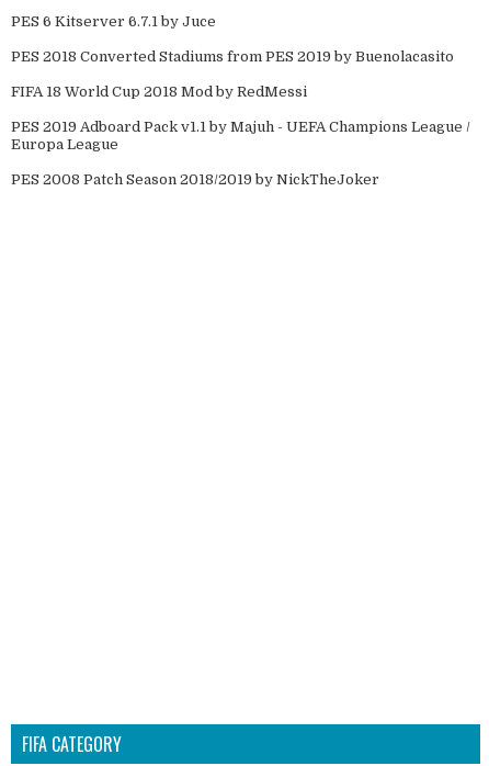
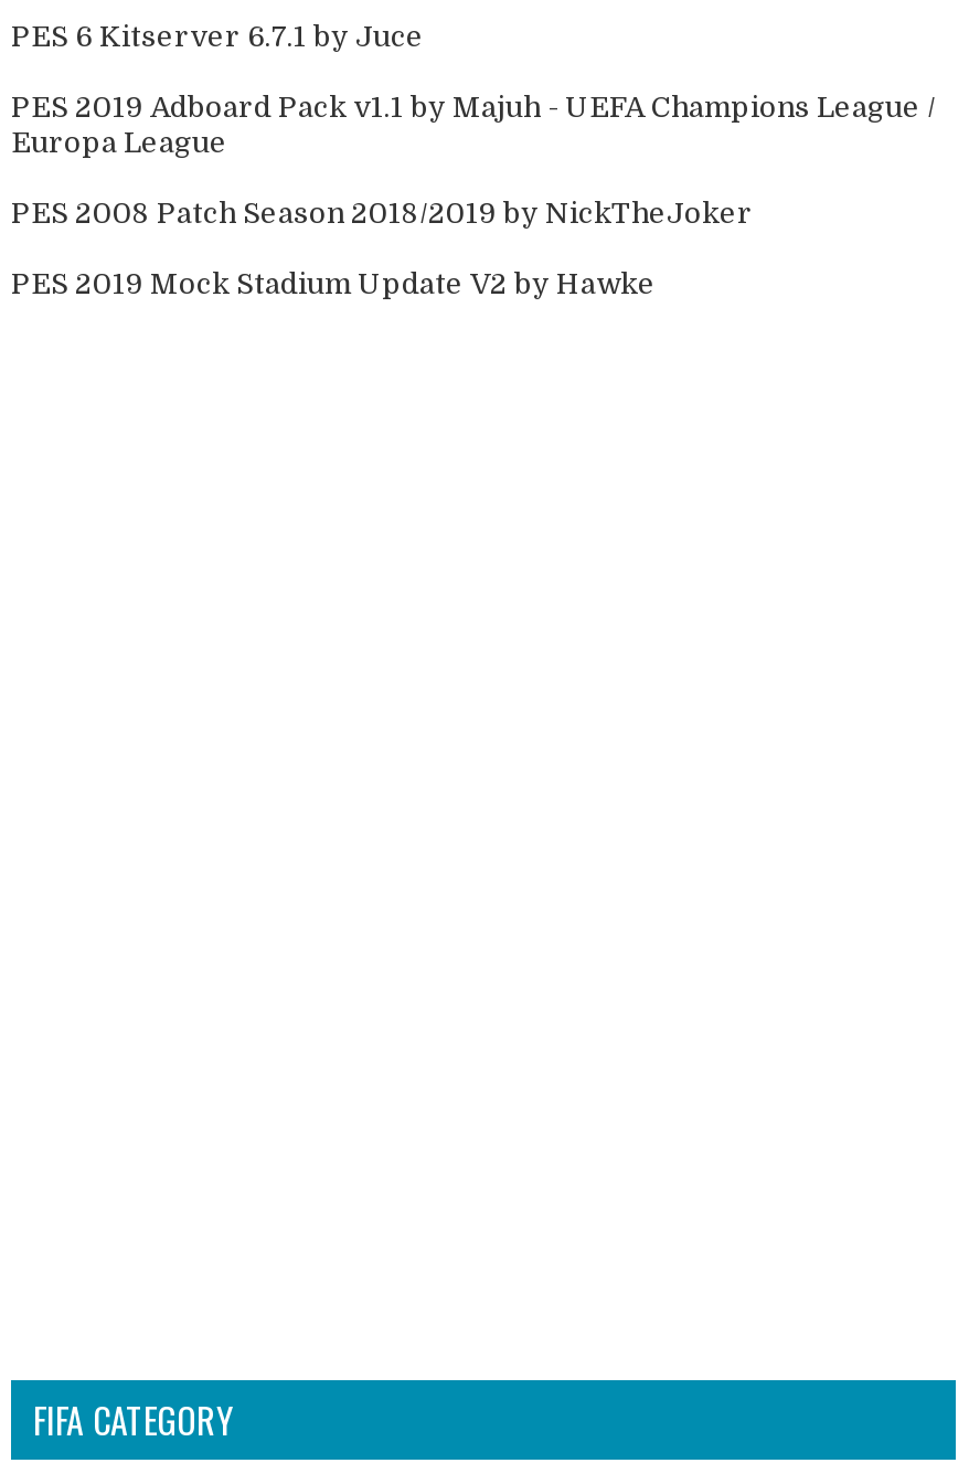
- PES 2018 Converted Stadiums from PES 2019 by Buenolacasito
- FIFA 18 World Cup 2018 Mod by RedMessi

moved up: PES 2019 Adboard Pack v1.1 by Majuh - UEFA Champions League / | Europa League | PES 2008 Patch Season 2018/2019 by NickTheJoker

+ PES 2019 Mock Stadium Update V2 by Hawke
